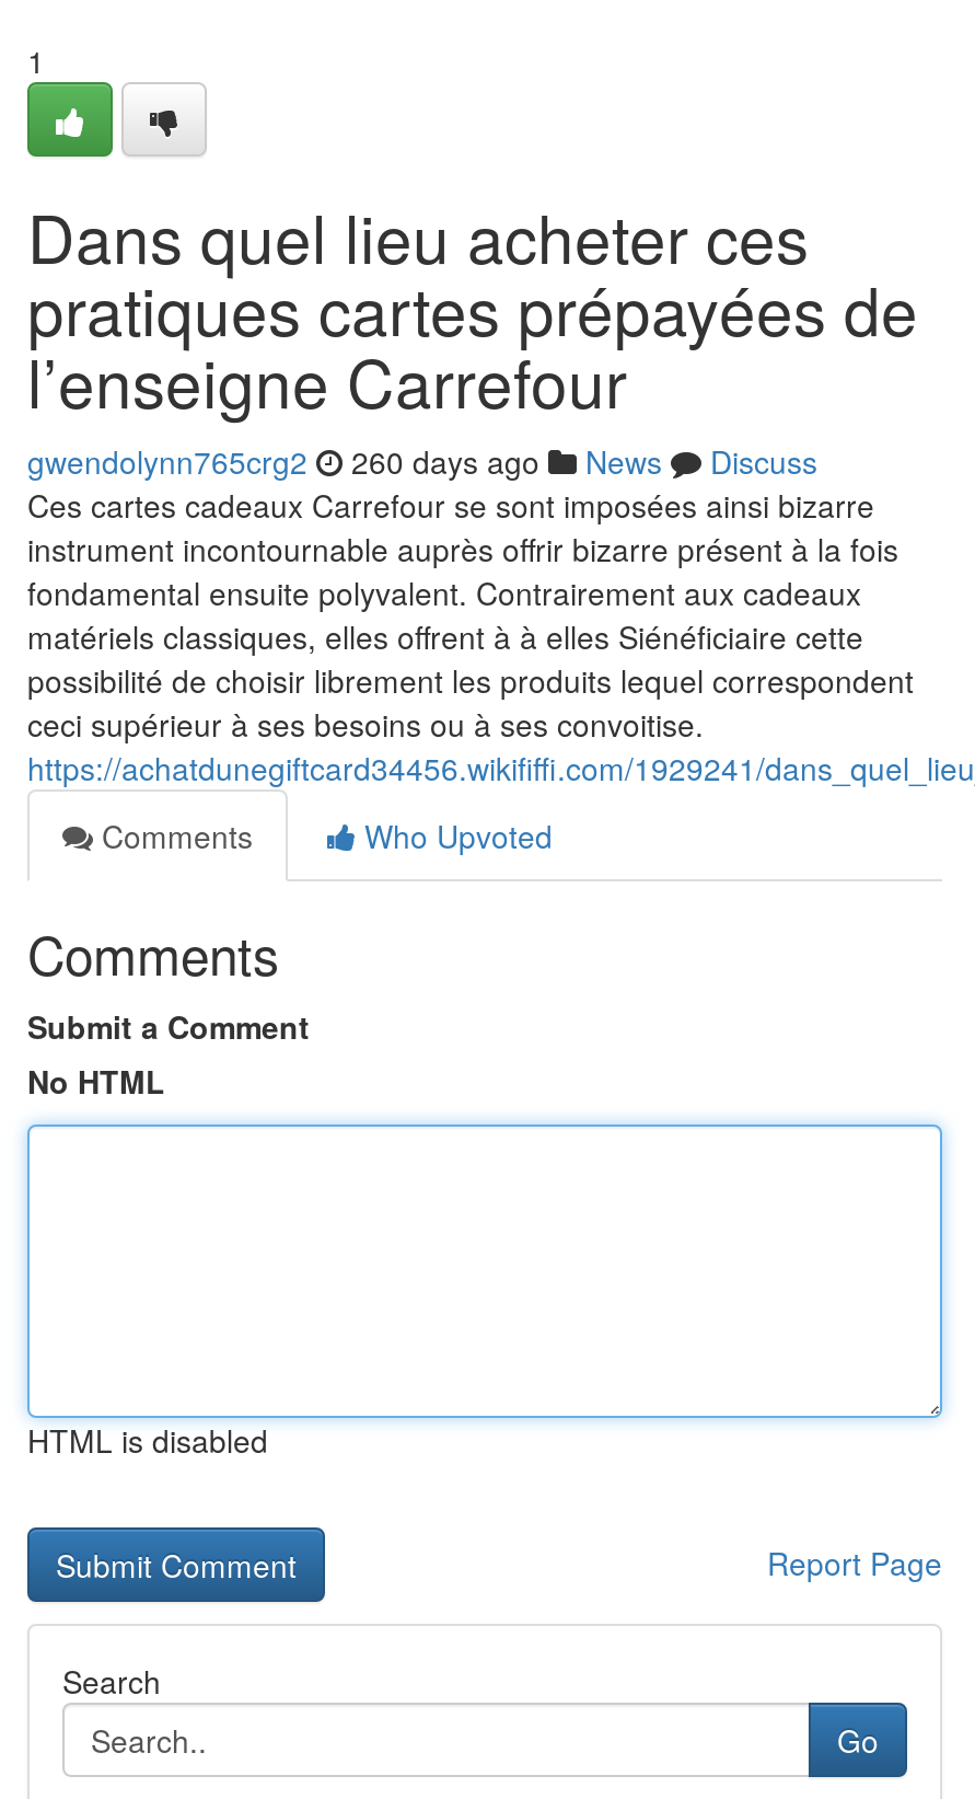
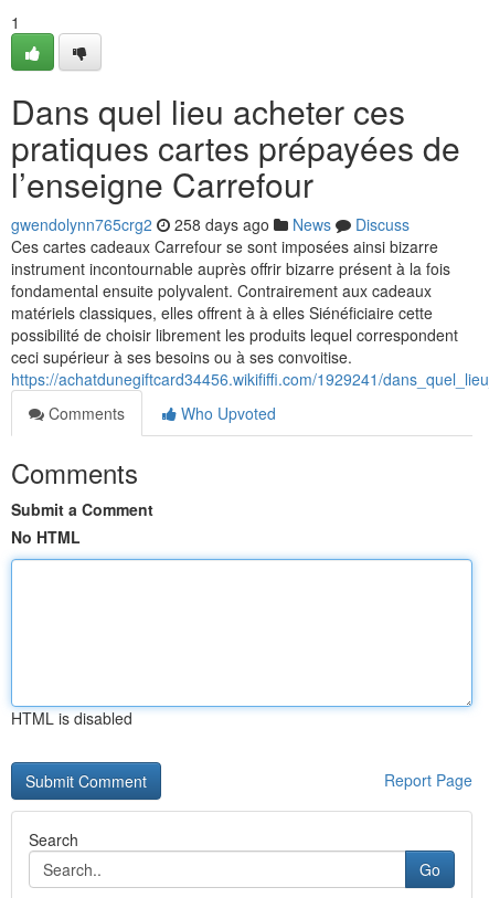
- gwendolynn765crg2 260 days ago News Discuss
+ gwendolynn765crg2 258 days ago News Discuss
